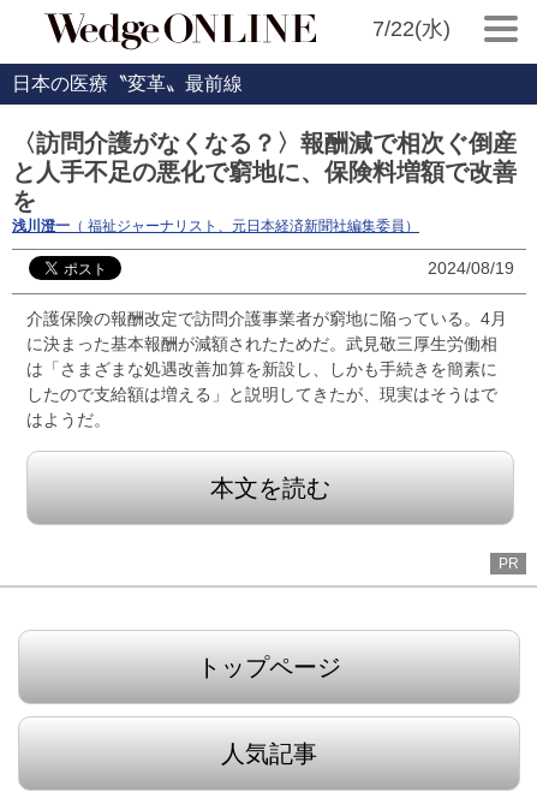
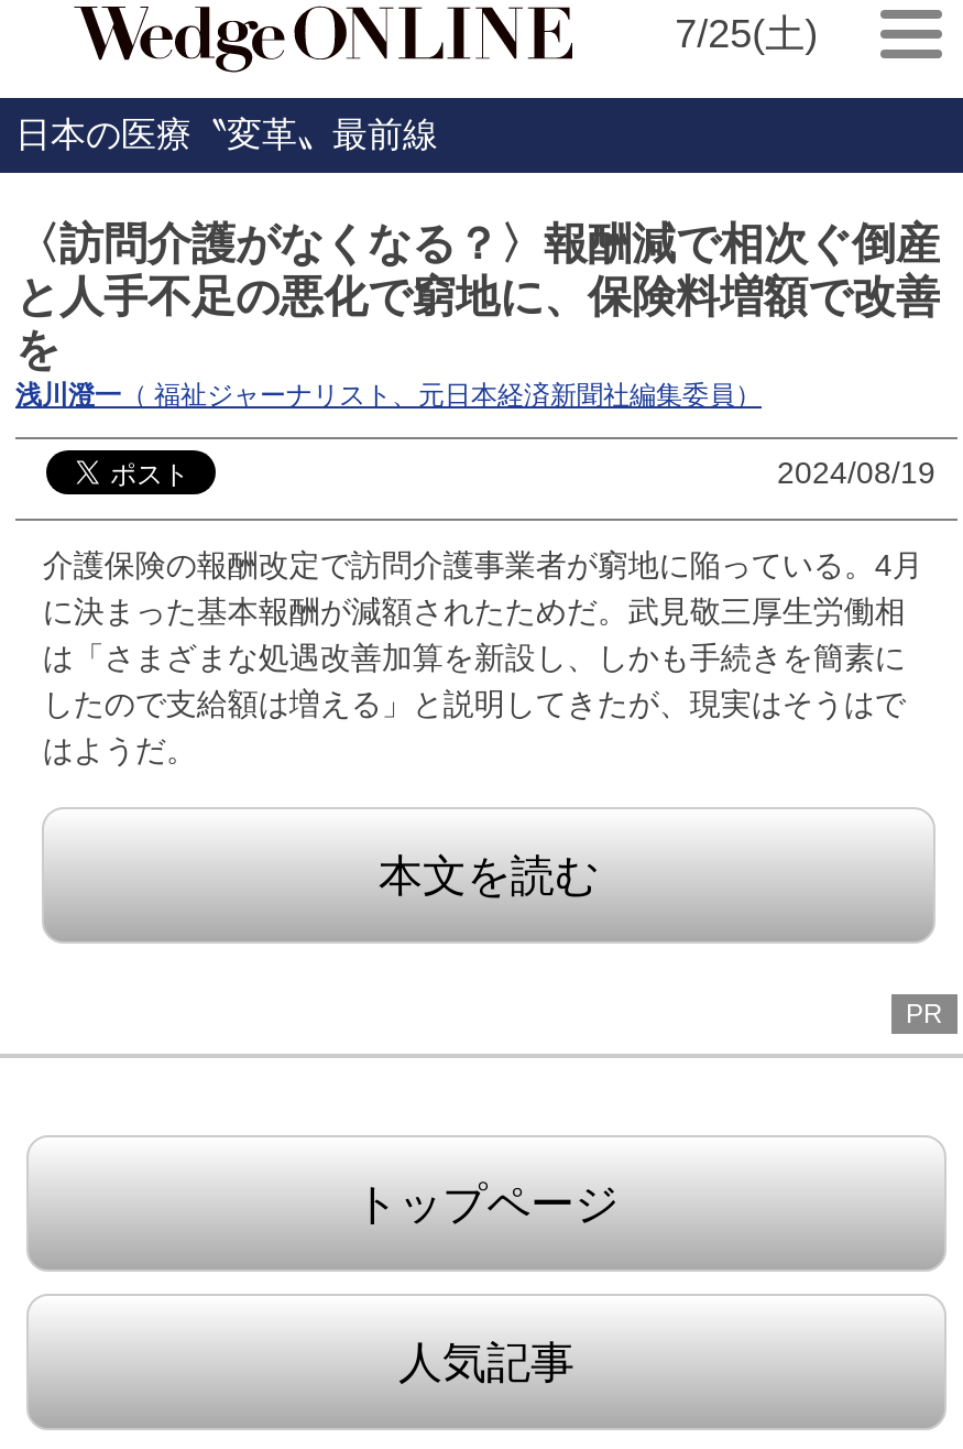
- 7/22(水)
+ 7/25(土)
